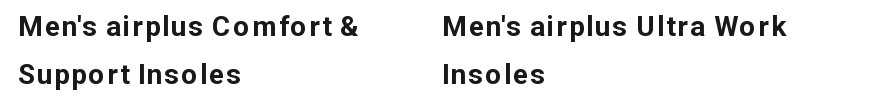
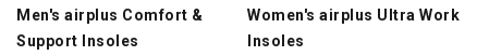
- Men's airplus Ultra Work
+ Women's airplus Ultra Work
